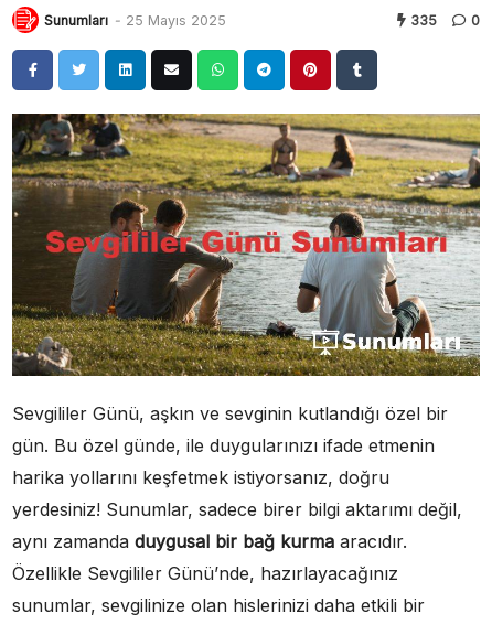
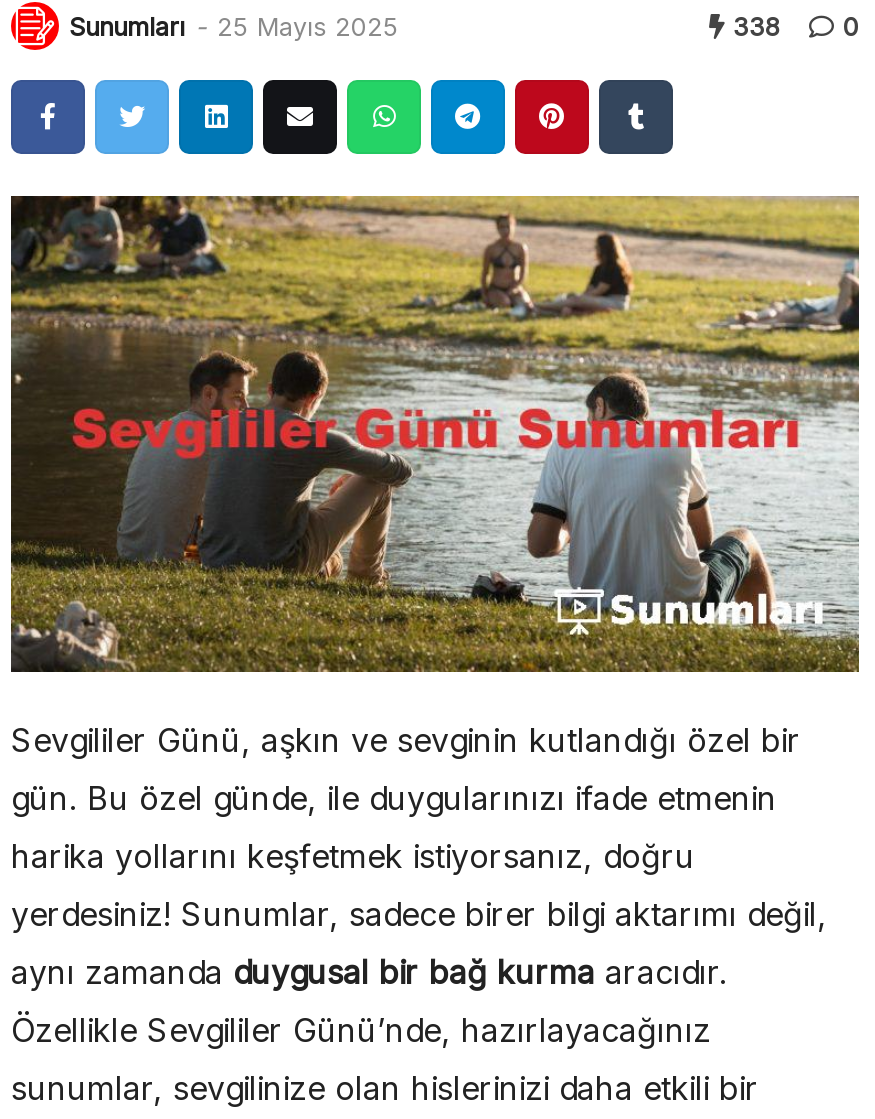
- 335 0
+ 338 0
